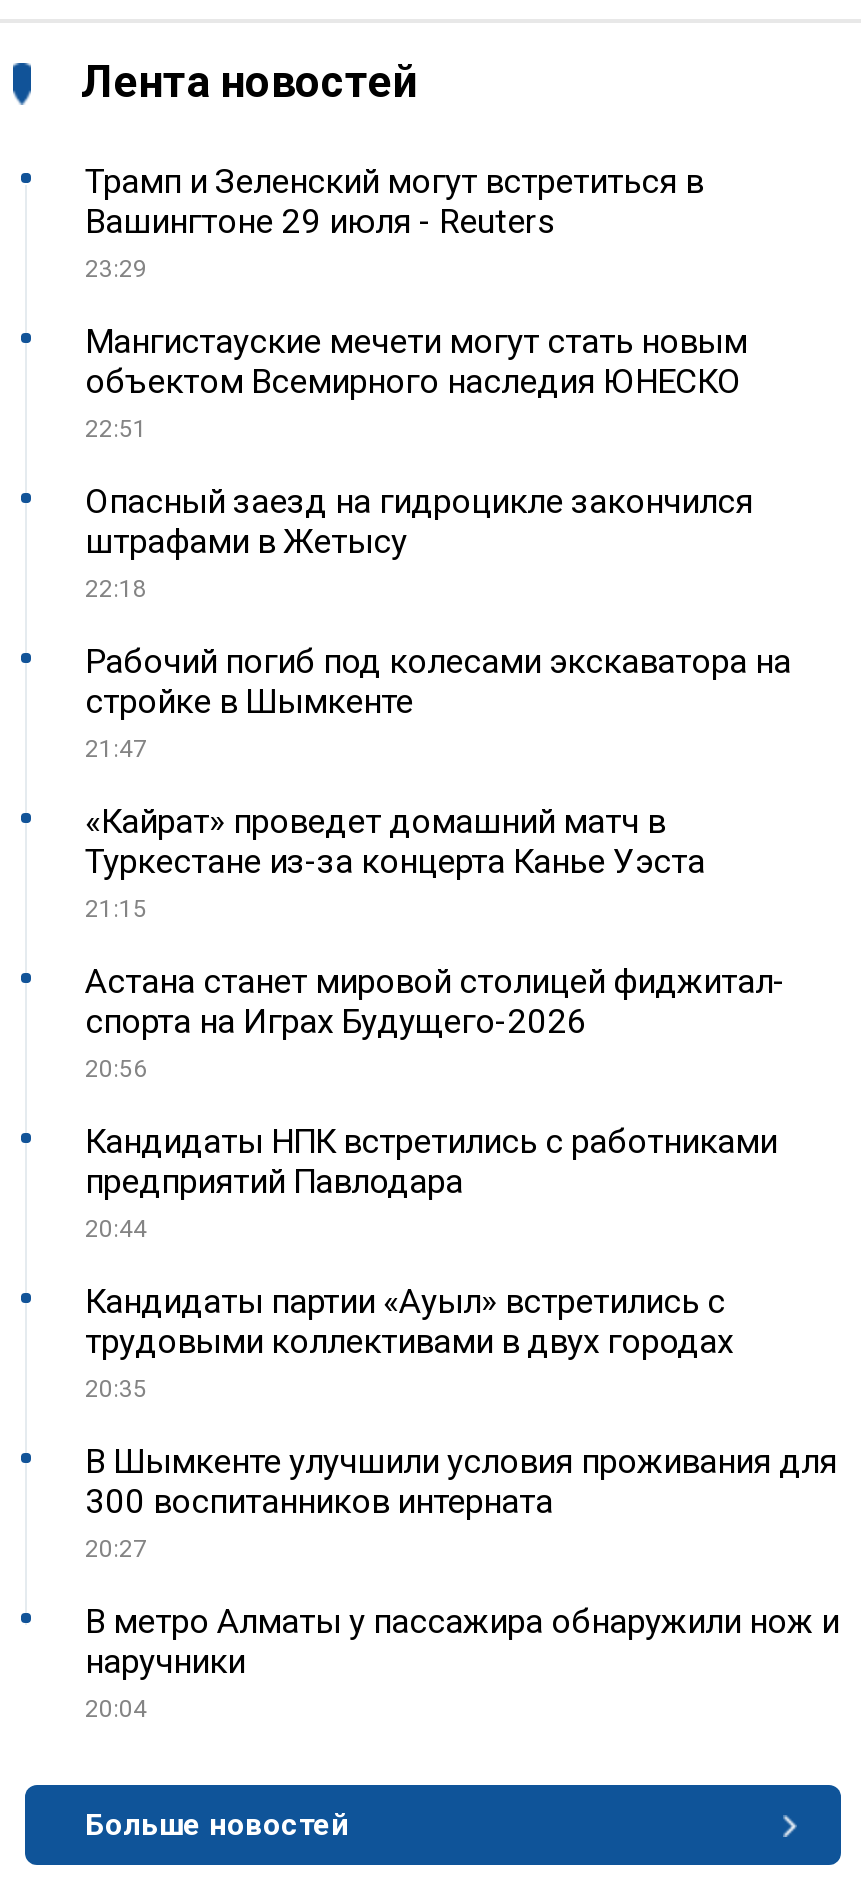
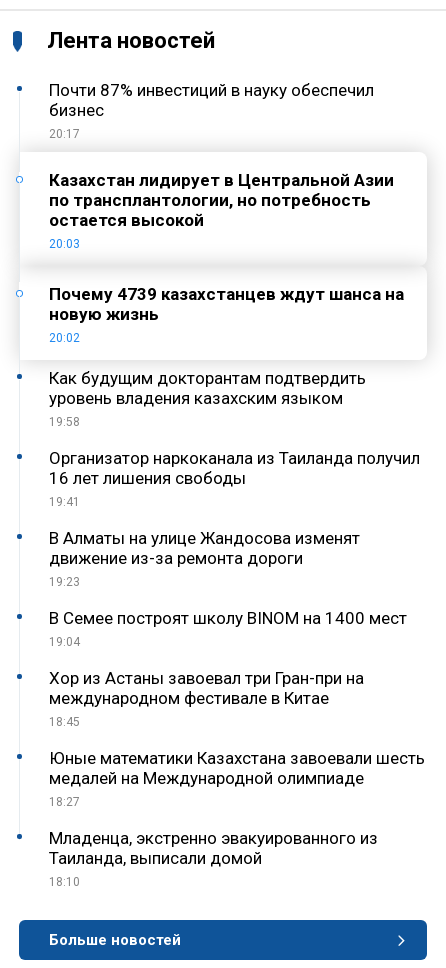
- Трамп и Зеленский могут встретиться в
- Вашингтоне 29 июля - Reuters
- 23:29
+ Почти 87% инвестиций в науку обеспечил
+ бизнес
+ 20:17

- Мангистауские мечети могут стать новым
- объектом Всемирного наследия ЮНЕСКО
- 22:51
+ Казахстан лидирует в Центральной Азии
+ по трансплантологии, но потребность
+ остается высокой
+ 20:03

- Опасный заезд на гидроцикле закончился
- штрафами в Жетысу
- 22:18
+ Почему 4739 казахстанцев ждут шанса на
+ новую жизнь
+ 20:02

- Рабочий погиб под колесами экскаватора на
- стройке в Шымкенте
- 21:47
+ Как будущим докторантам подтвердить
+ уровень владения казахским языком
+ 19:58

- «Кайрат» проведет домашний матч в
- Туркестане из-за концерта Канье Уэста
- 21:15
+ Организатор наркоканала из Таиланда получил
+ 16 лет лишения свободы
+ 19:41

- Астана станет мировой столицей фиджитал-
- спорта на Играх Будущего-2026
- 20:56
+ В Алматы на улице Жандосова изменят
+ движение из-за ремонта дороги
+ 19:23

- Кандидаты НПК встретились с работниками
- предприятий Павлодара
- 20:44
+ В Семее построят школу BINOM на 1400 мест
+ 19:04

- Кандидаты партии «Ауыл» встретились с
- трудовыми коллективами в двух городах
- 20:35
+ Хор из Астаны завоевал три Гран-при на
+ международном фестивале в Китае
+ 18:45

- В Шымкенте улучшили условия проживания для
- 300 воспитанников интерната
- 20:27
+ Юные математики Казахстана завоевали шесть
+ медалей на Международной олимпиаде
+ 18:27

- В метро Алматы у пассажира обнаружили нож и
- наручники
- 20:04
+ Младенца, экстренно эвакуированного из
+ Таиланда, выписали домой
+ 18:10
